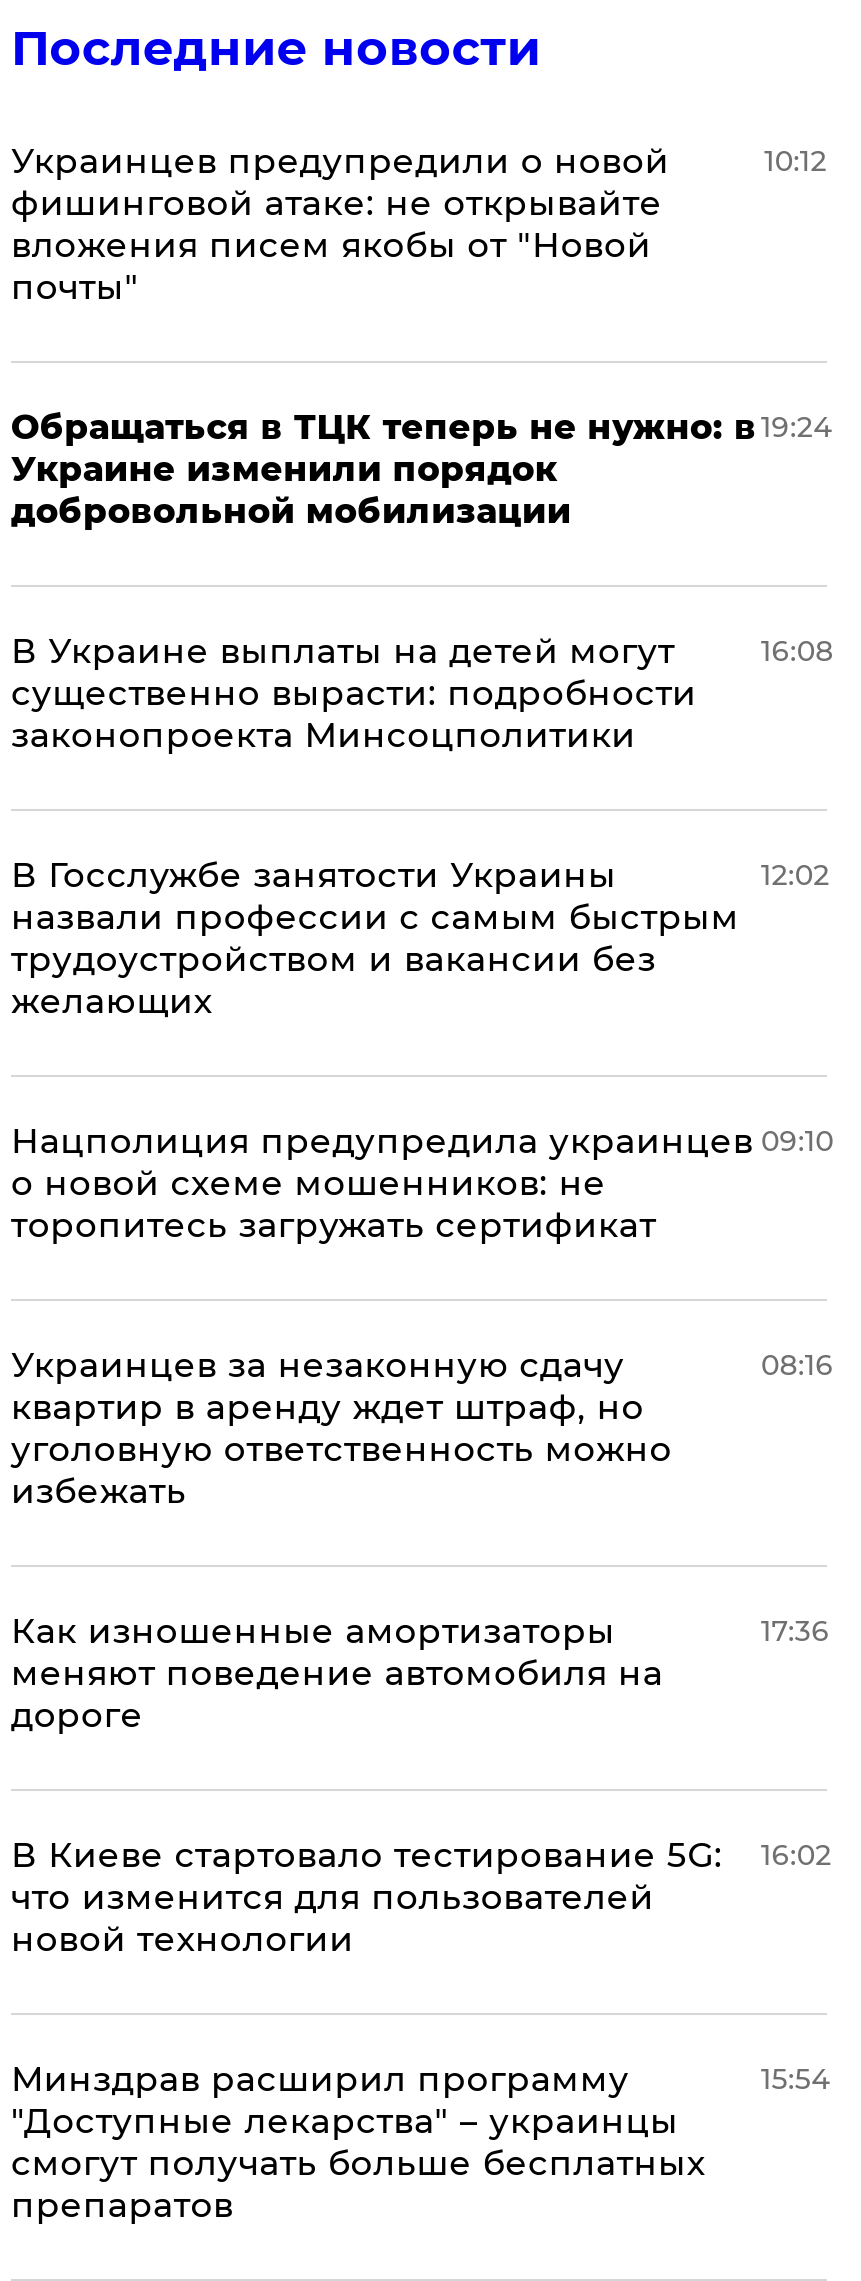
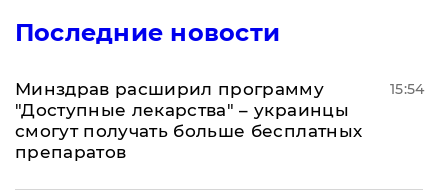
- Украинцев предупредили о новой
- фишинговой атаке: не открывайте
- вложения писем якобы от "Новой
- почты"

- 10:12

- Обращаться в ТЦК теперь не нужно: в
- Украине изменили порядок
- добровольной мобилизации

- 19:24

- В Украине выплаты на детей могут
- существенно вырасти: подробности
- законопроекта Минсоцполитики

- 16:08

- В Госслужбе занятости Украины
- назвали профессии с самым быстрым
- трудоустройством и вакансии без
- желающих

- 12:02

- Нацполиция предупредила украинцев
- о новой схеме мошенников: не
- торопитесь загружать сертификат

- 09:10

- Украинцев за незаконную сдачу
- квартир в аренду ждет штраф, но
- уголовную ответственность можно
- избежать

- 08:16

- Как изношенные амортизаторы
- меняют поведение автомобиля на
- дороге

- 17:36

- В Киеве стартовало тестирование 5G:
- что изменится для пользователей
- новой технологии

- 16:02
